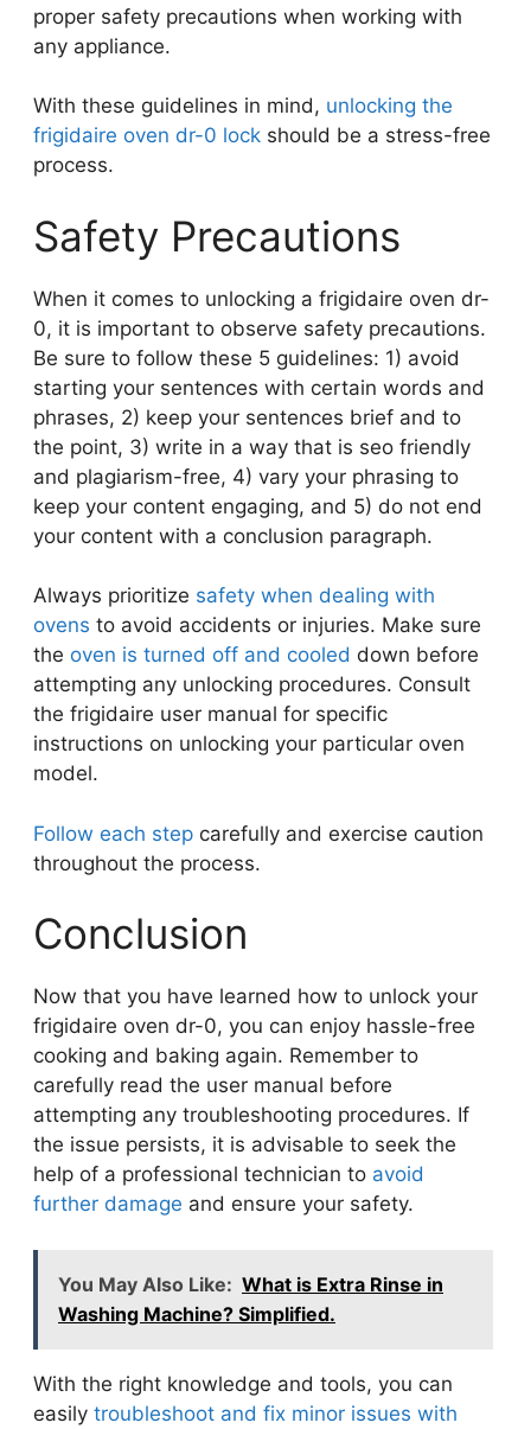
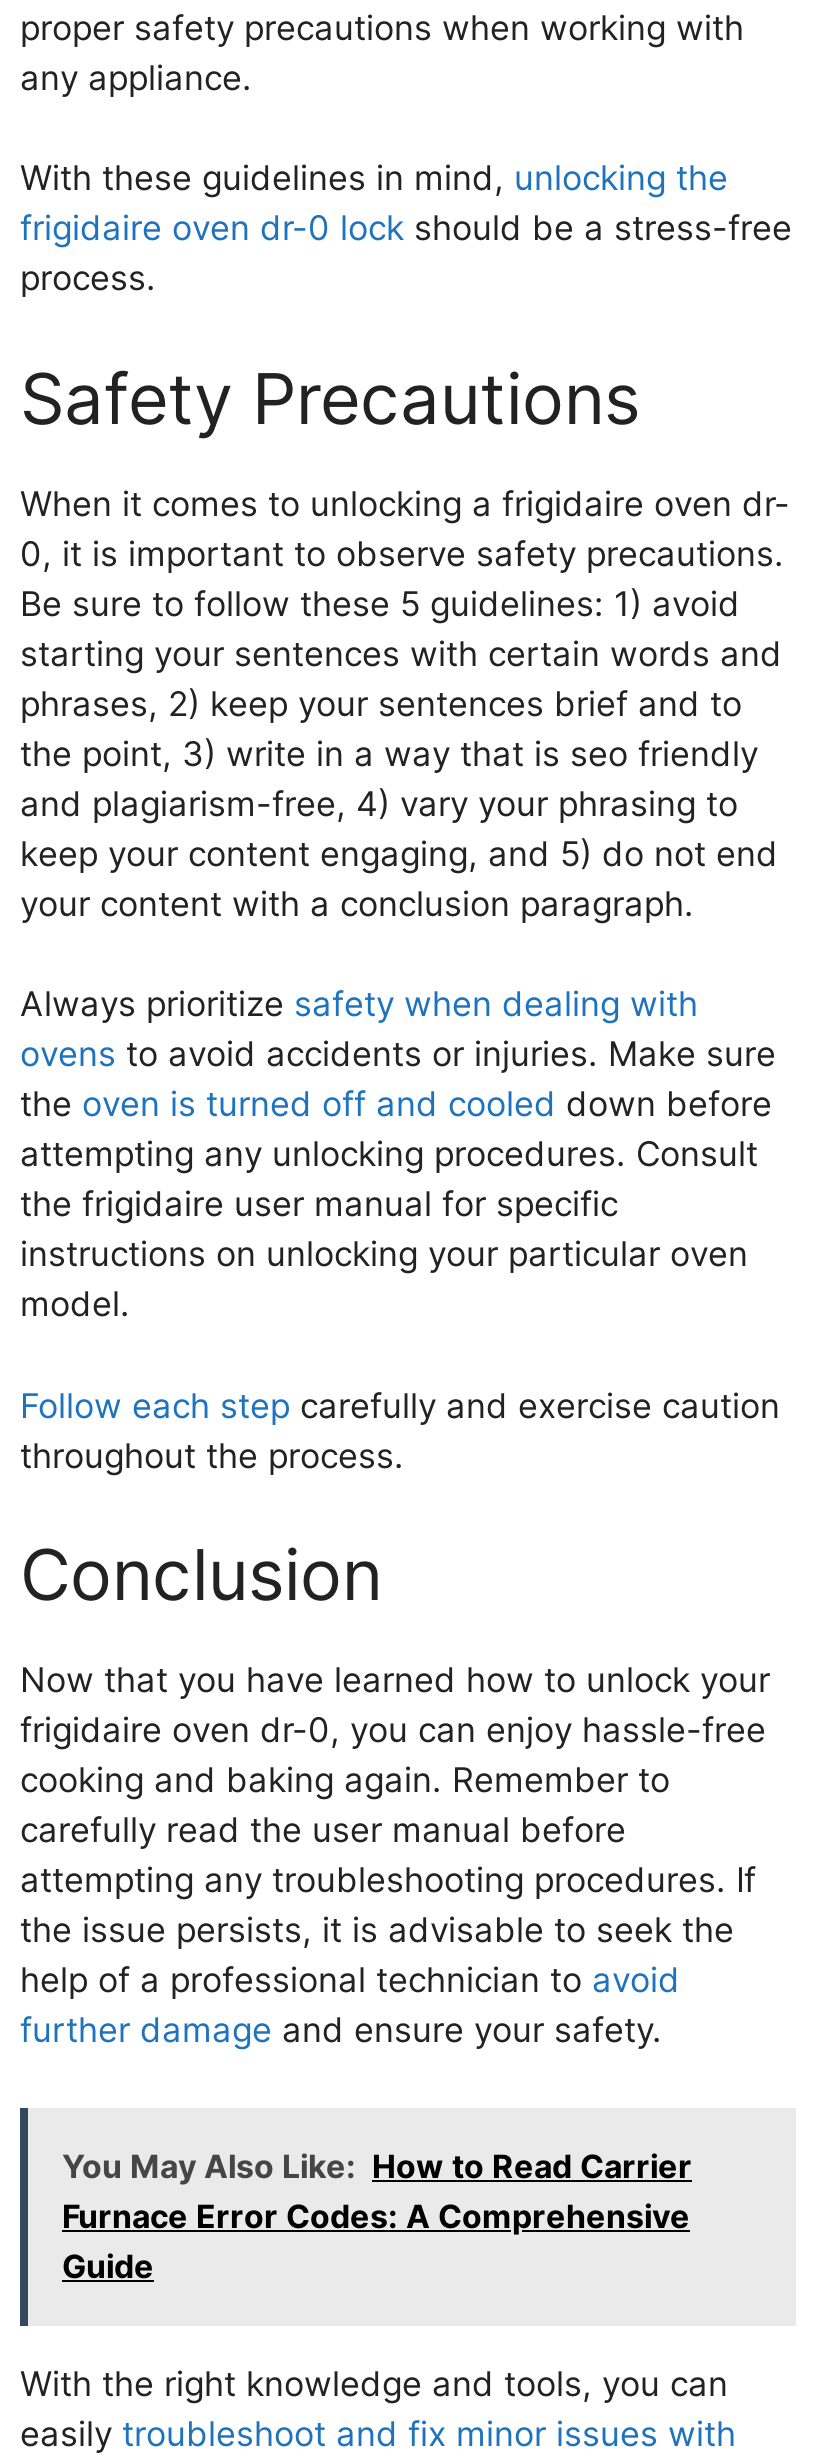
- You May Also Like: What is Extra Rinse in
- Washing Machine? Simplified.
+ You May Also Like: How to Read Carrier
+ Furnace Error Codes: A Comprehensive
+ Guide
